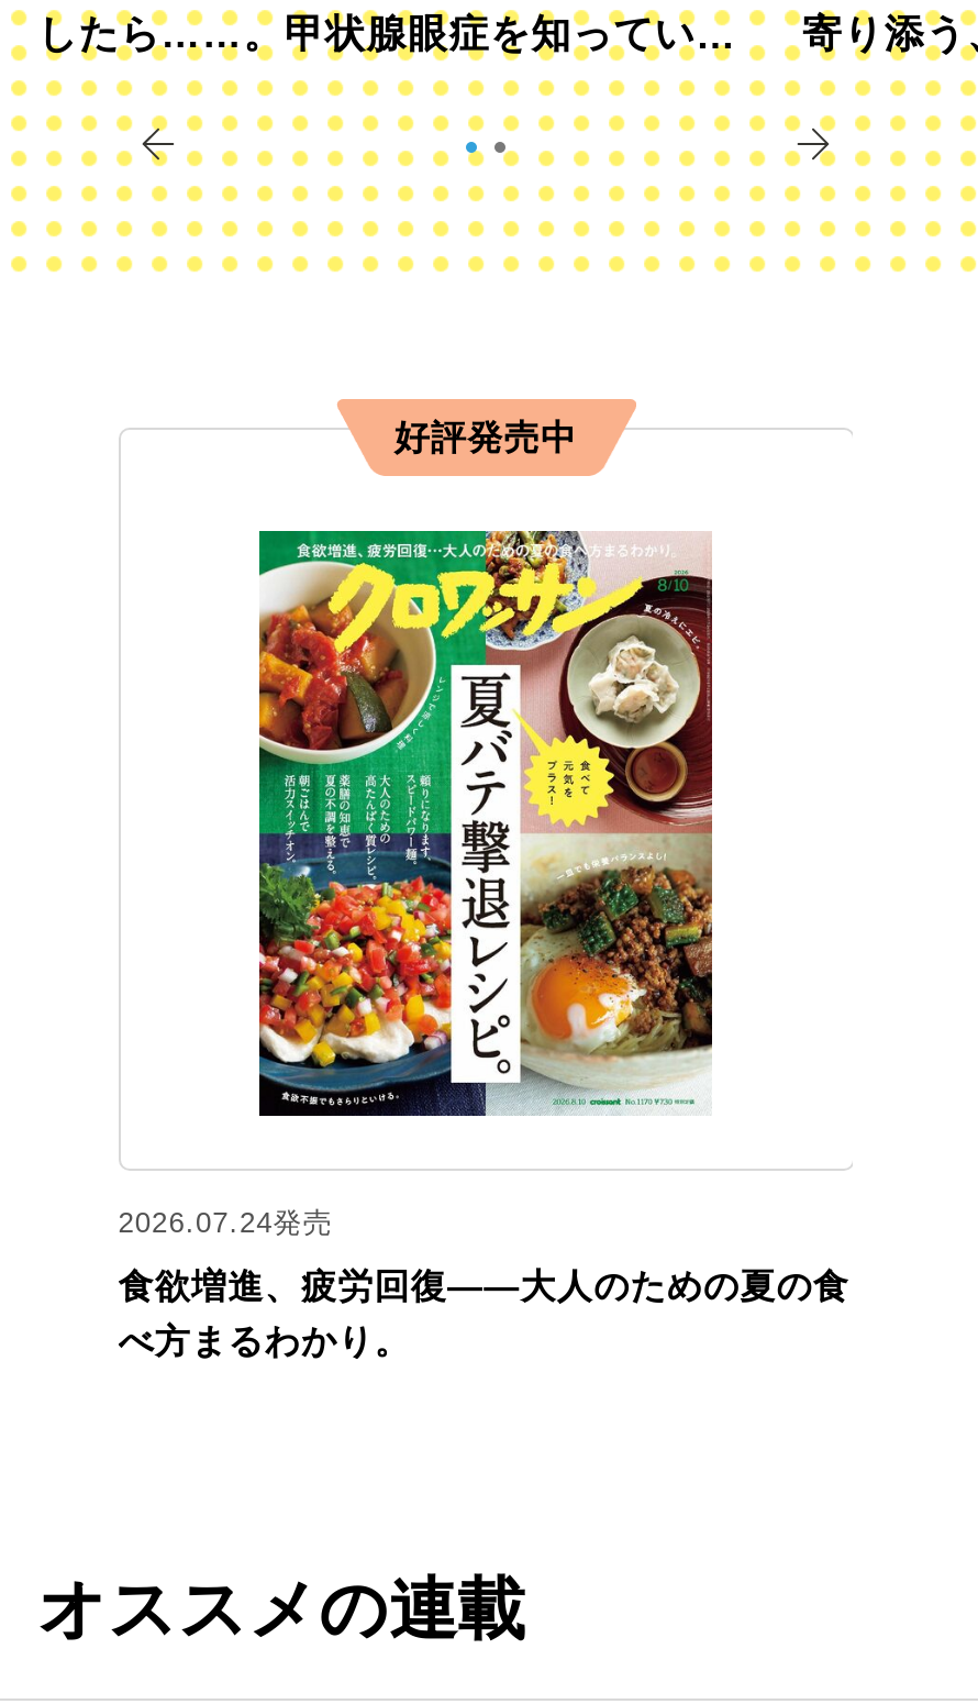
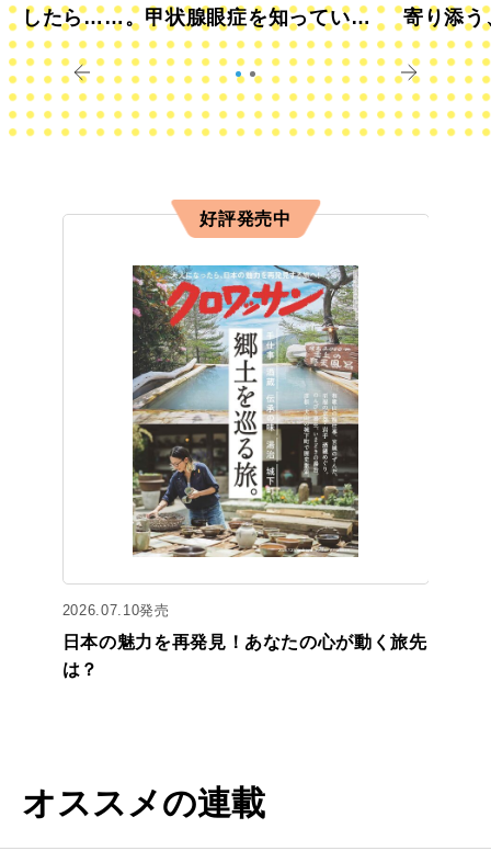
- [image]
+ [image]

- 2026.07.24発売
+ 2026.07.10発売

- 食欲増進、疲労回復——大人のための夏の食
+ 日本の魅力を再発見！あなたの心が動く旅先

- べ方まるわかり。
+ は？
